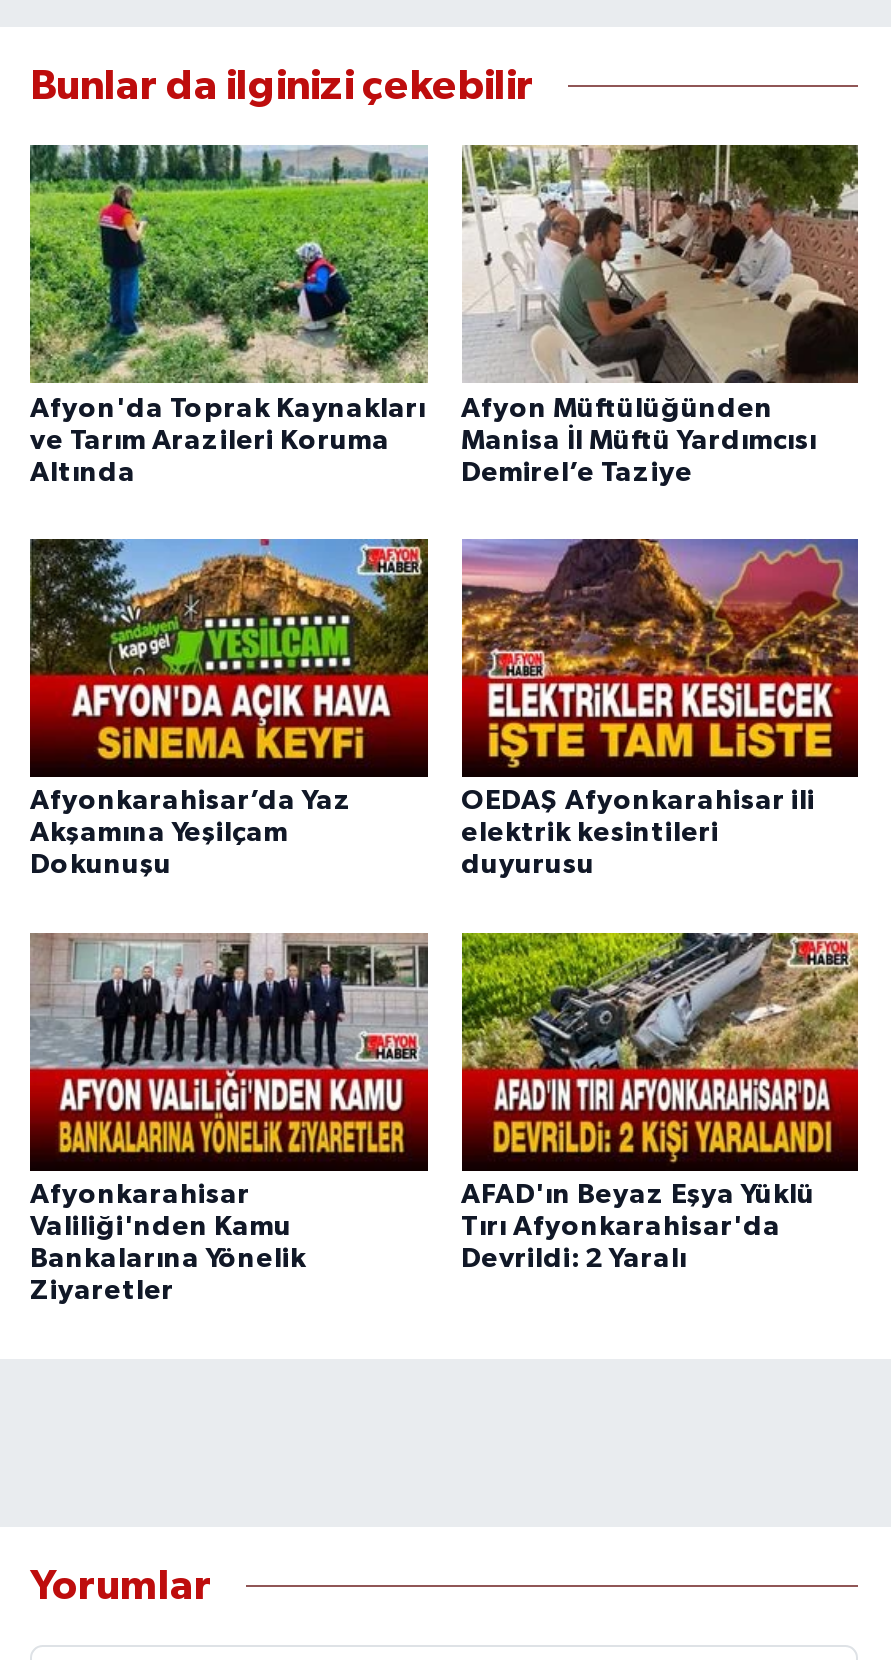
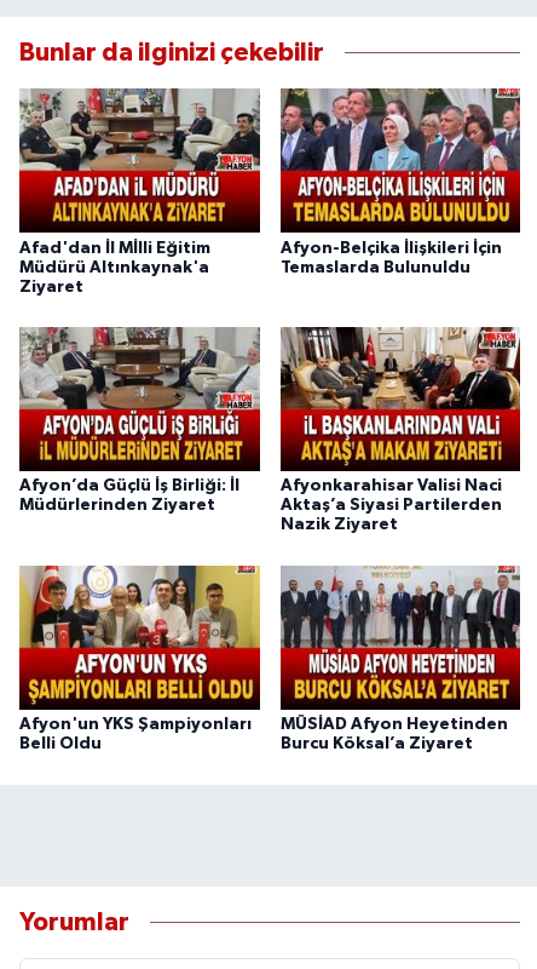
- [image]
- Afyon'da Toprak Kaynakları
- ve Tarım Arazileri Koruma
- Altında
+ [image]
+ Afad'dan İl Mİlli Eğitim
+ Müdürü Altınkaynak'a
+ Ziyaret

- [image]
- Afyon Müftülüğünden
- Manisa İl Müftü Yardımcısı
- Demirel’e Taziye
+ [image]
+ Afyon-Belçika İlişkileri İçin
+ Temaslarda Bulunuldu

- [image]
- Afyonkarahisar’da Yaz
- Akşamına Yeşilçam
- Dokunuşu
+ [image]
+ Afyon’da Güçlü İş Birliği: İl
+ Müdürlerinden Ziyaret

- [image]
- OEDAŞ Afyonkarahisar ili
- elektrik kesintileri
- duyurusu
+ [image]
+ Afyonkarahisar Valisi Naci
+ Aktaş’a Siyasi Partilerden
+ Nazik Ziyaret

- [image]
- Afyonkarahisar
- Valiliği'nden Kamu
- Bankalarına Yönelik
- Ziyaretler
+ [image]
+ Afyon'un YKS Şampiyonları
+ Belli Oldu

- [image]
- AFAD'ın Beyaz Eşya Yüklü
- Tırı Afyonkarahisar'da
- Devrildi: 2 Yaralı
+ [image]
+ MÜSİAD Afyon Heyetinden
+ Burcu Köksal’a Ziyaret
